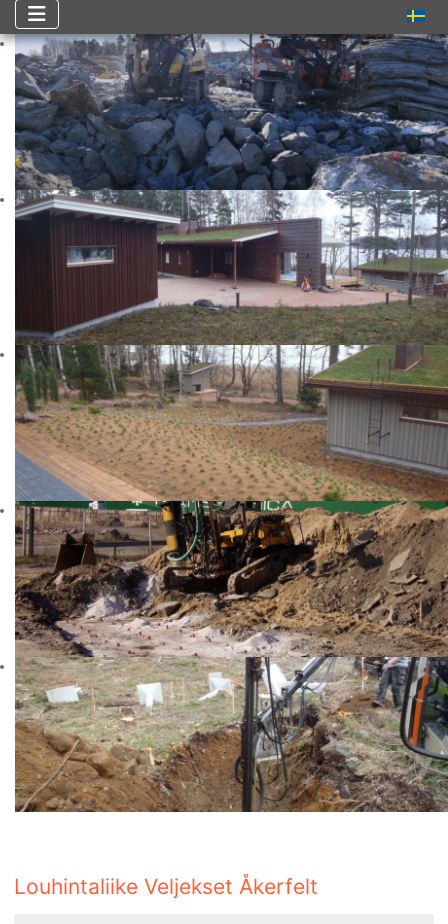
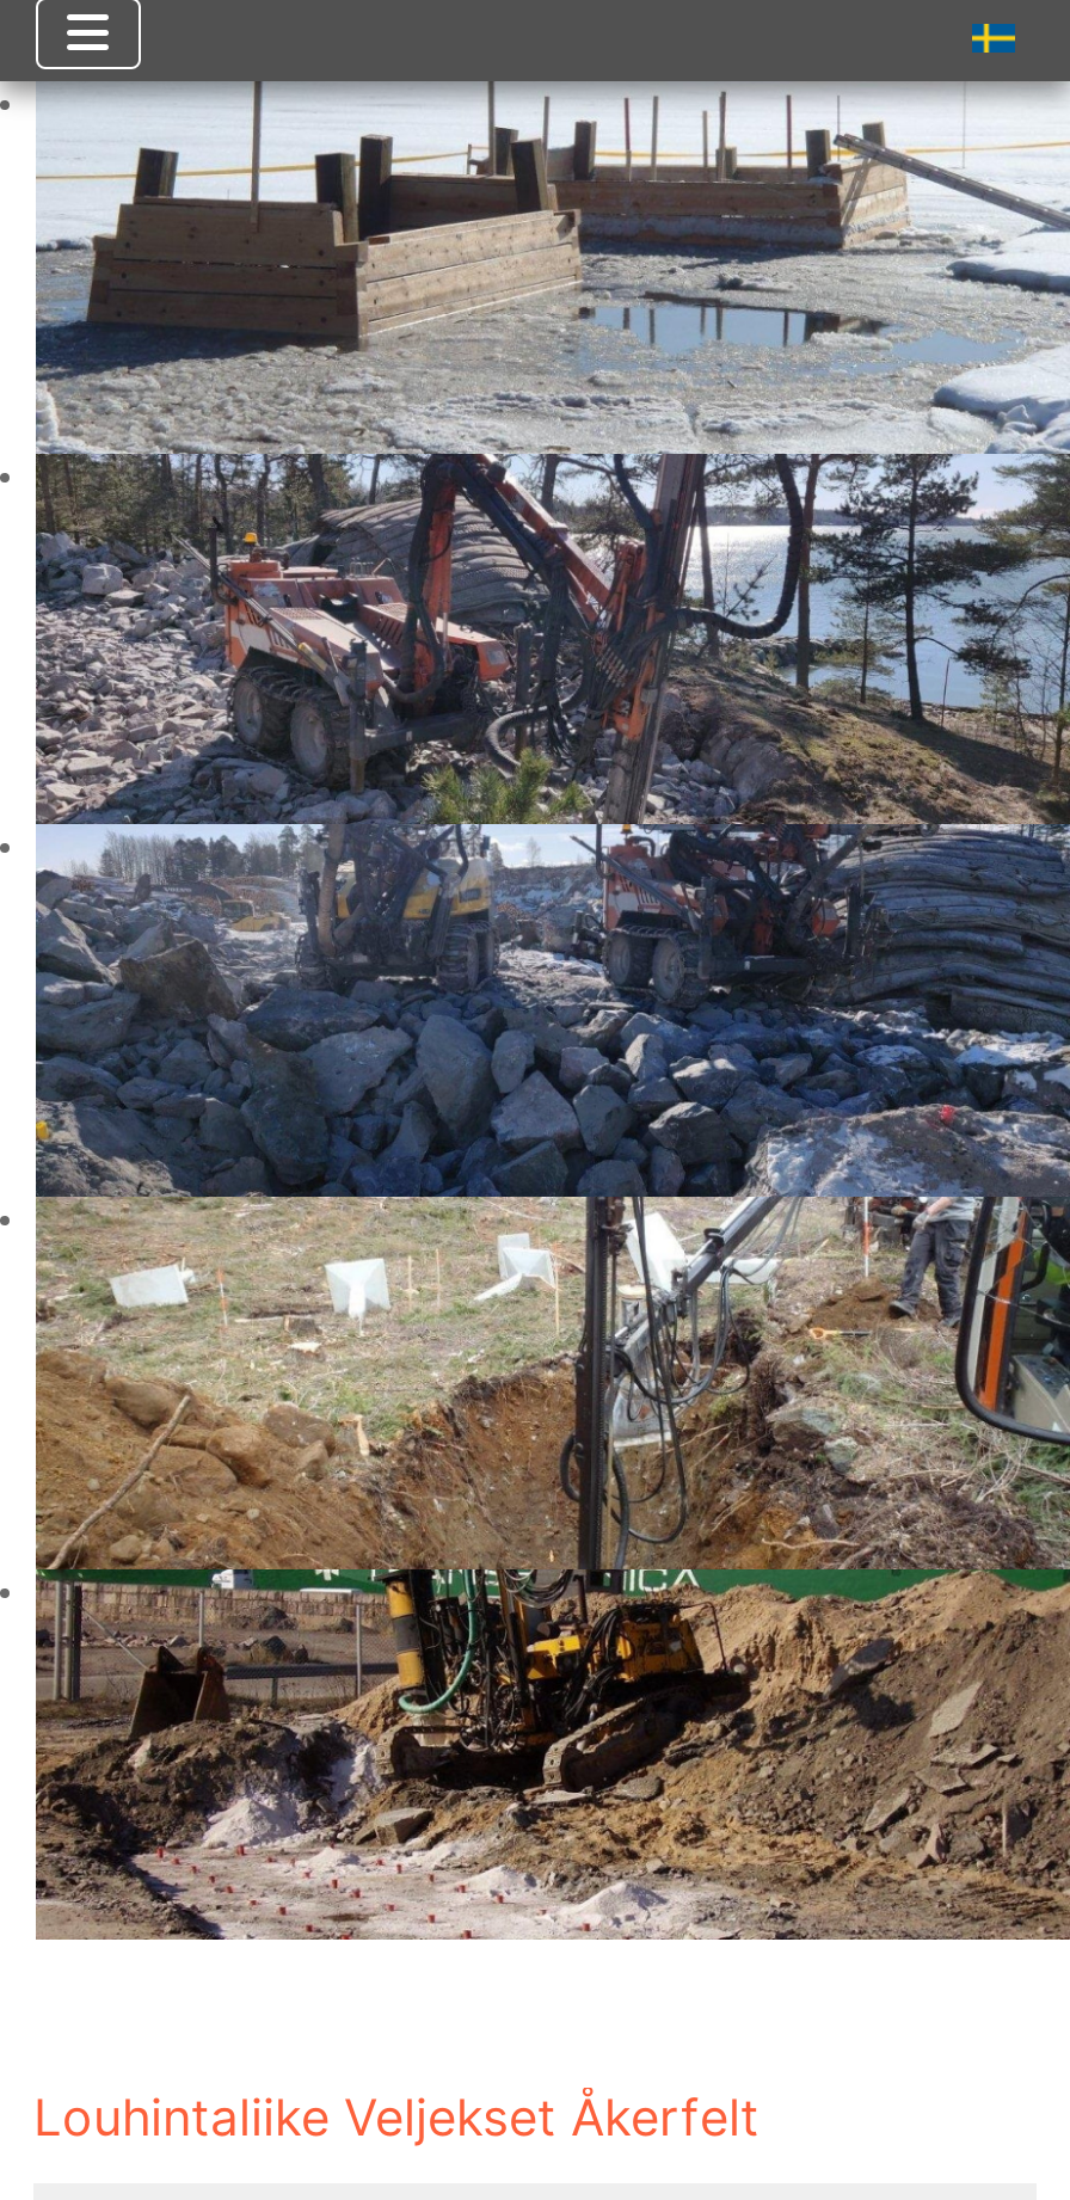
- [image]
+ [image]
